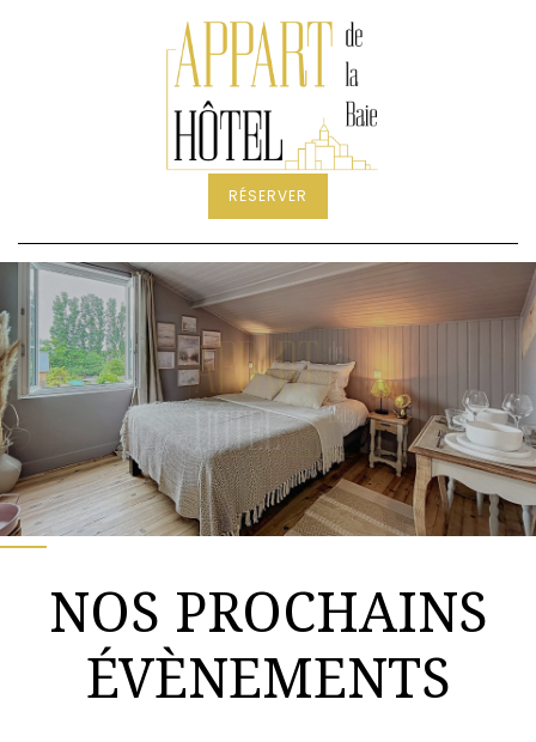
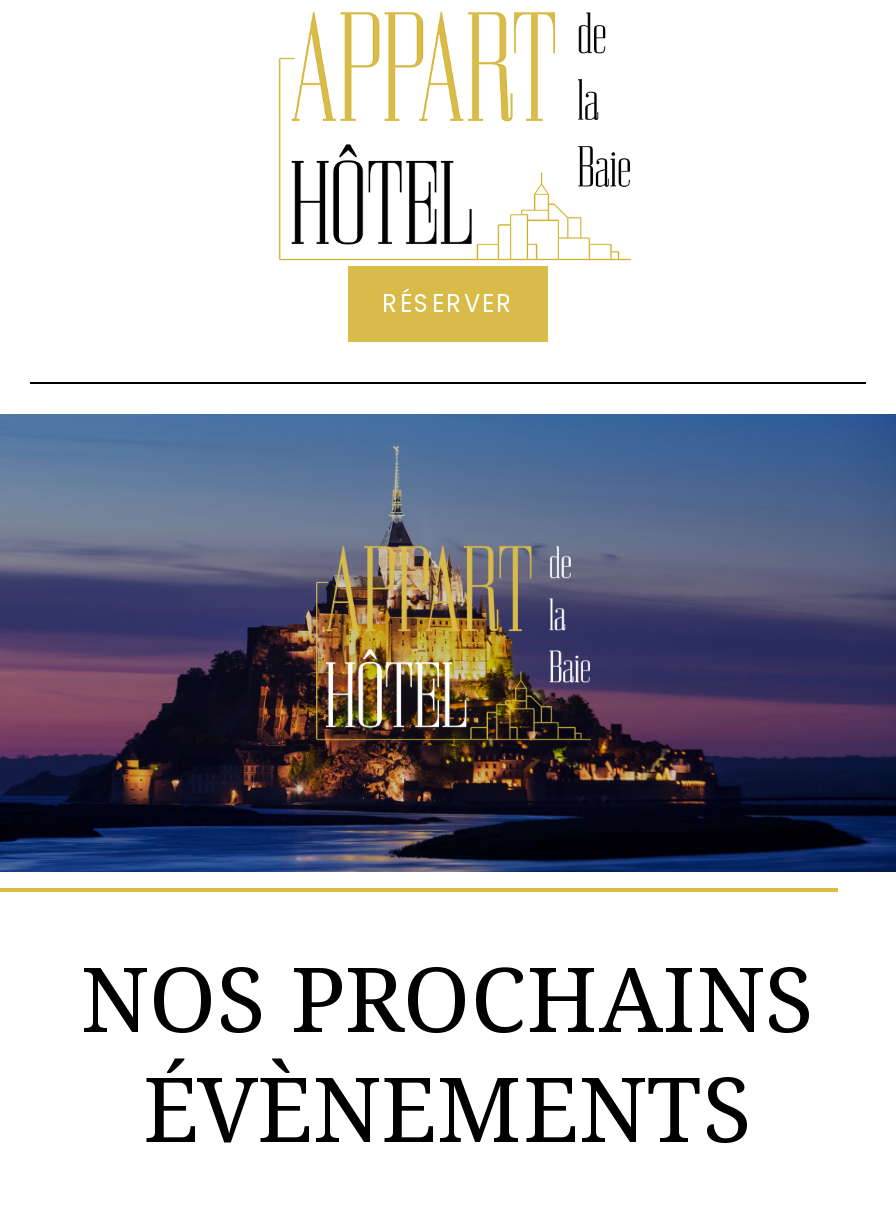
- [image]
+ [image]
